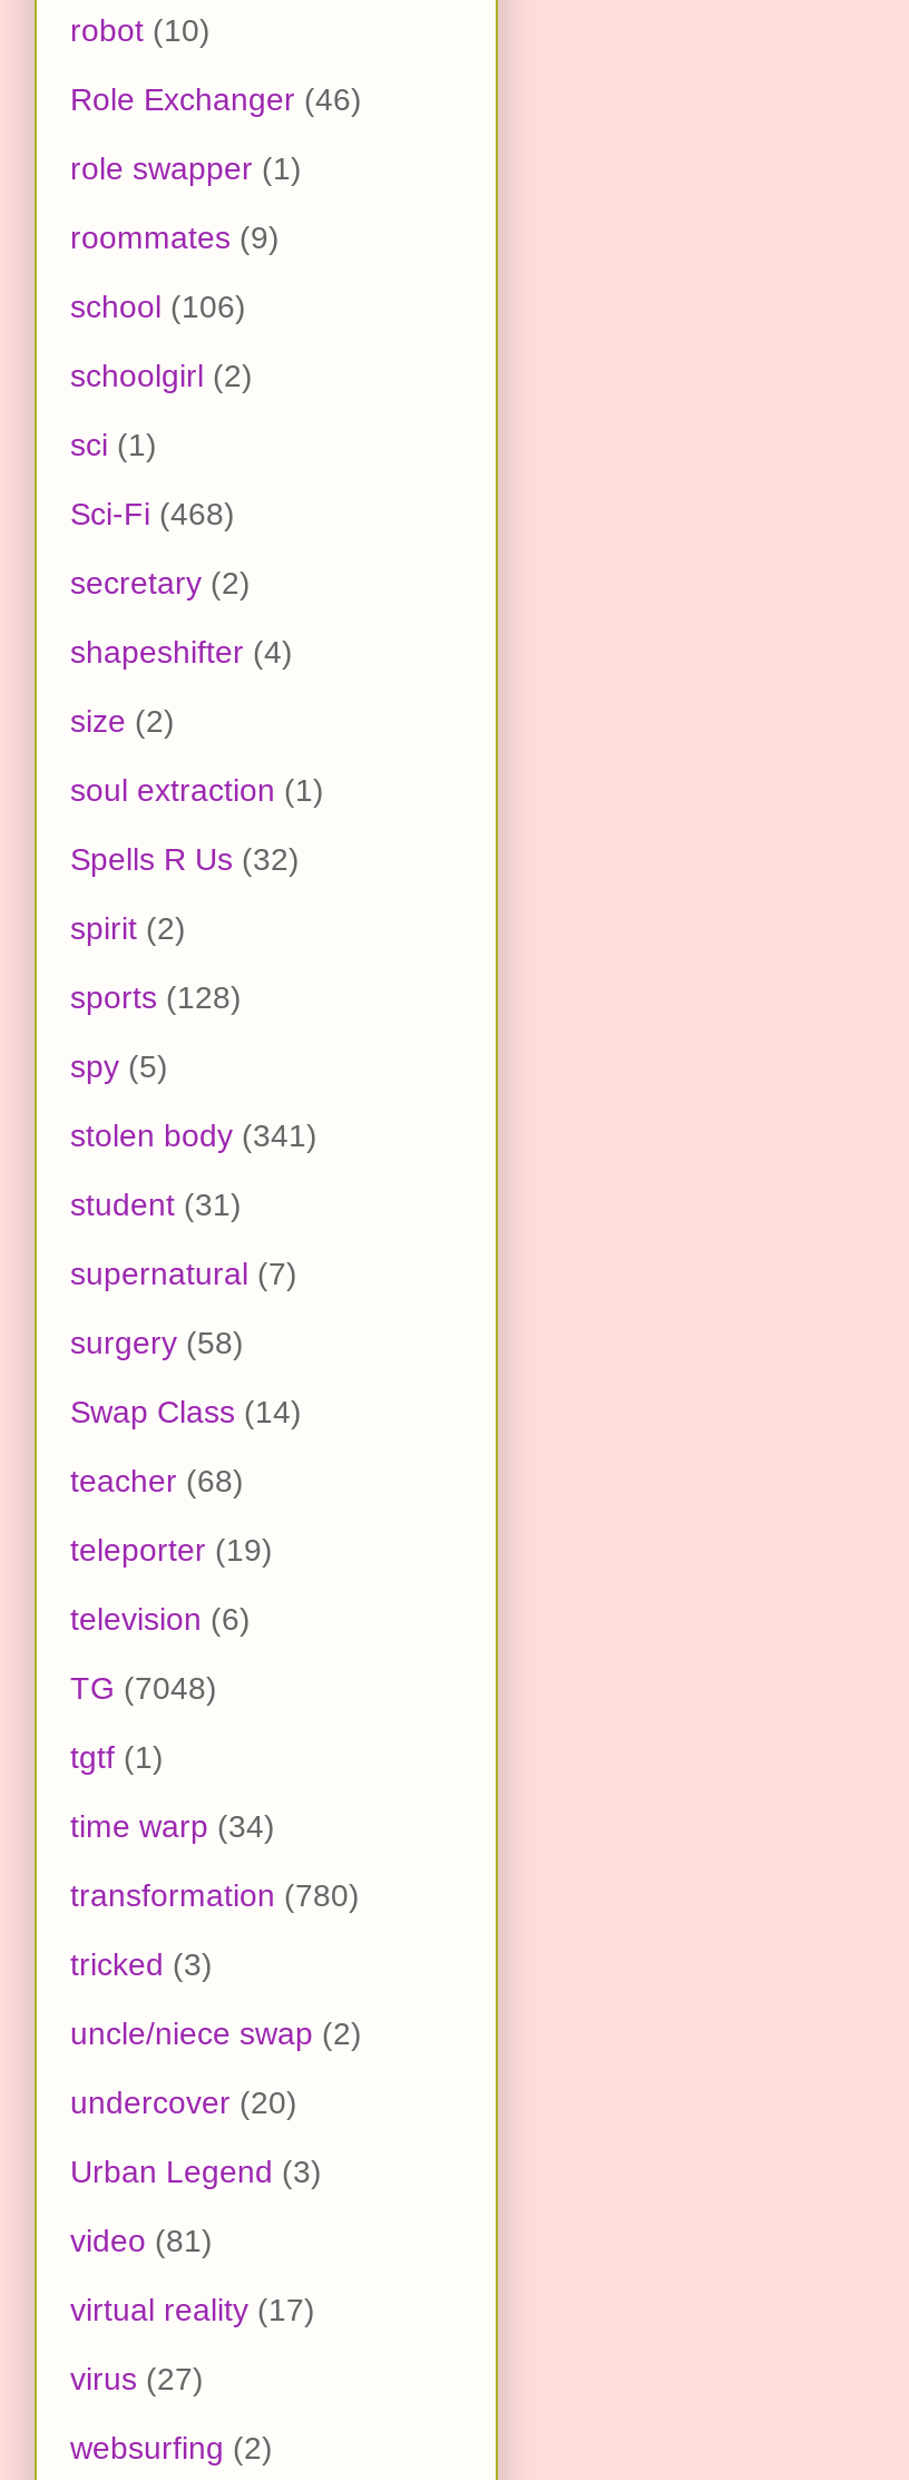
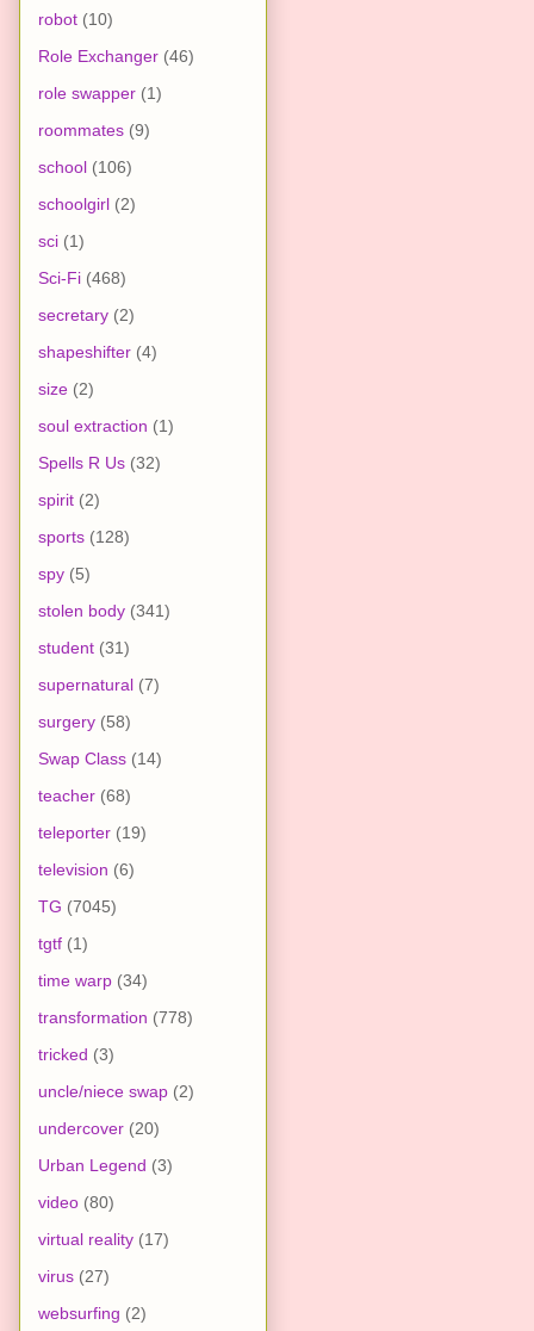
- TG (7048)
+ TG (7045)

- transformation (780)
+ transformation (778)

- video (81)
+ video (80)
